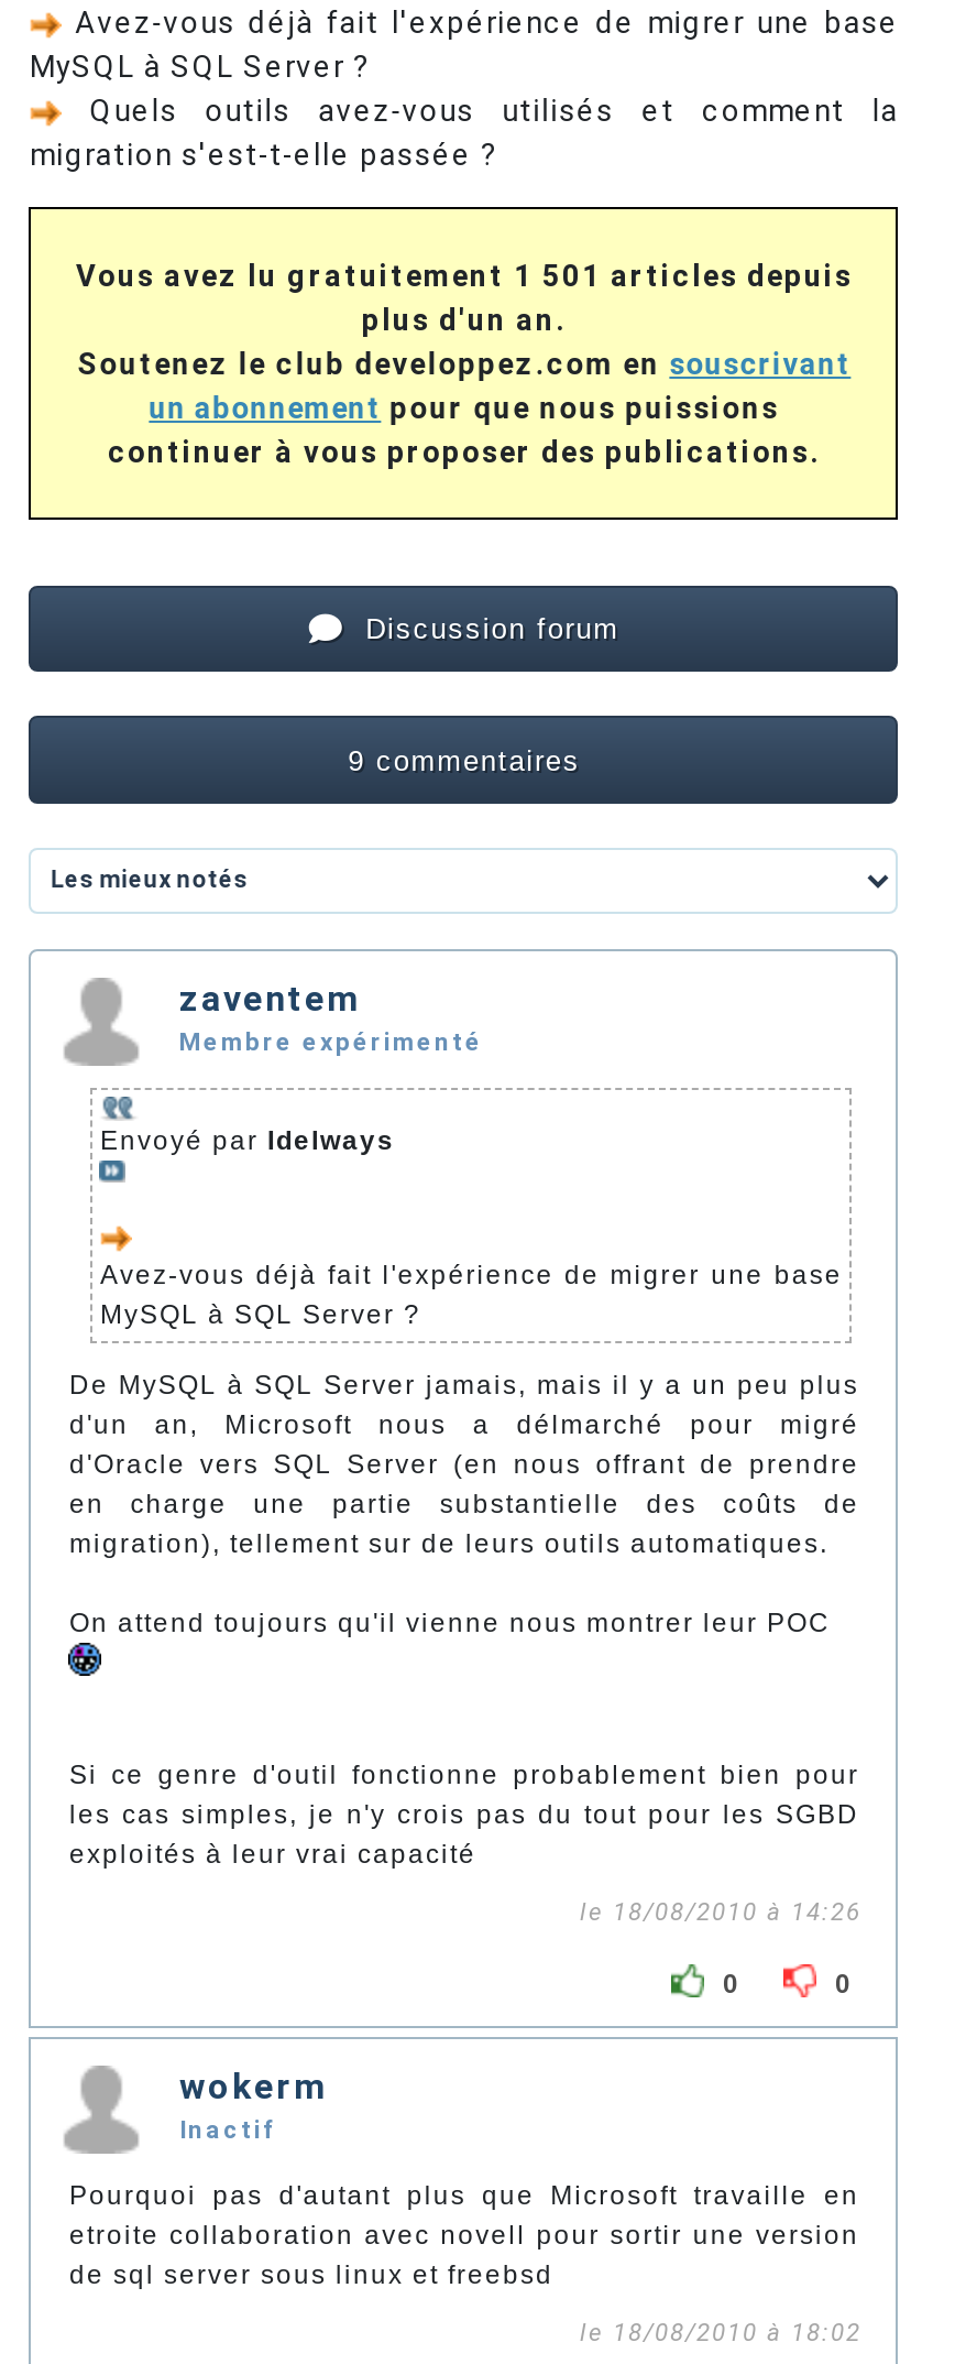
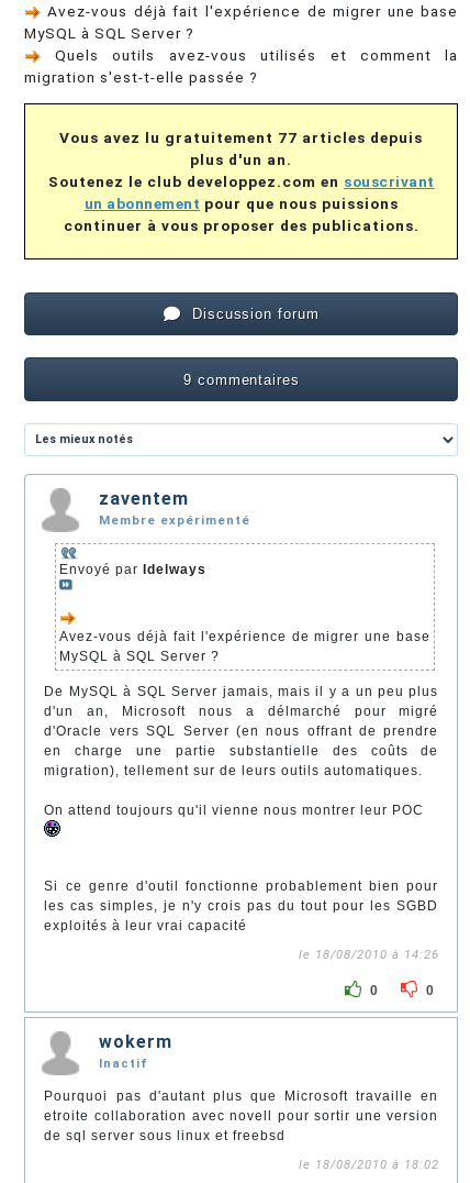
- Vous avez lu gratuitement 1 501 articles depuis
+ Vous avez lu gratuitement 77 articles depuis
